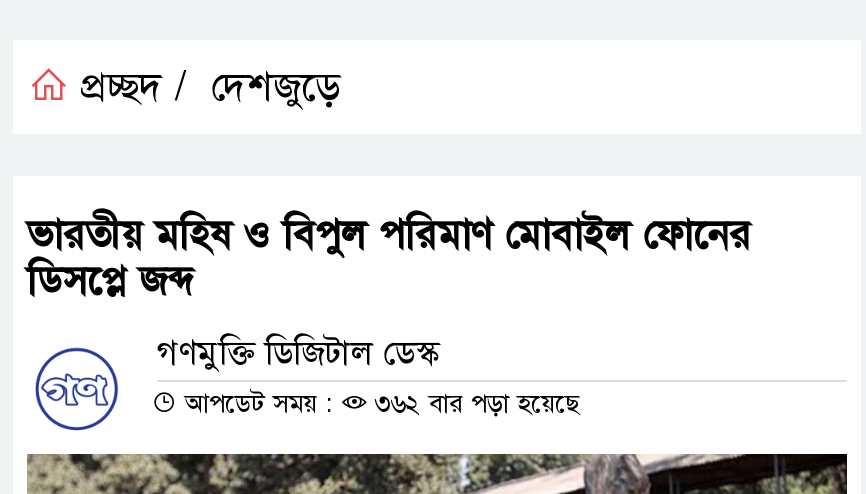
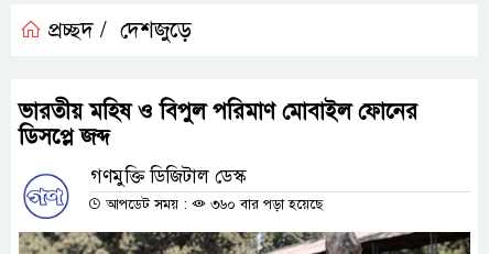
- আপডেট সময় : ৩৬২ বার পড়া হয়েছে
+ আপডেট সময় : ৩৬০ বার পড়া হয়েছে
